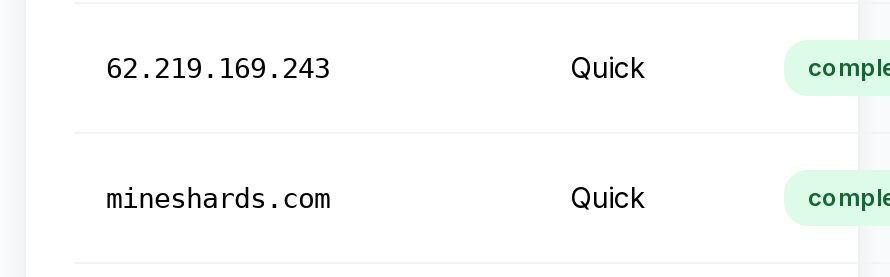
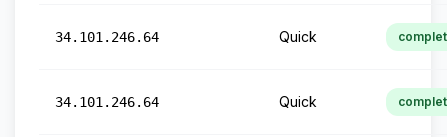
- 62.219.169.243
+ 34.101.246.64

- mineshards.com
+ 34.101.246.64
